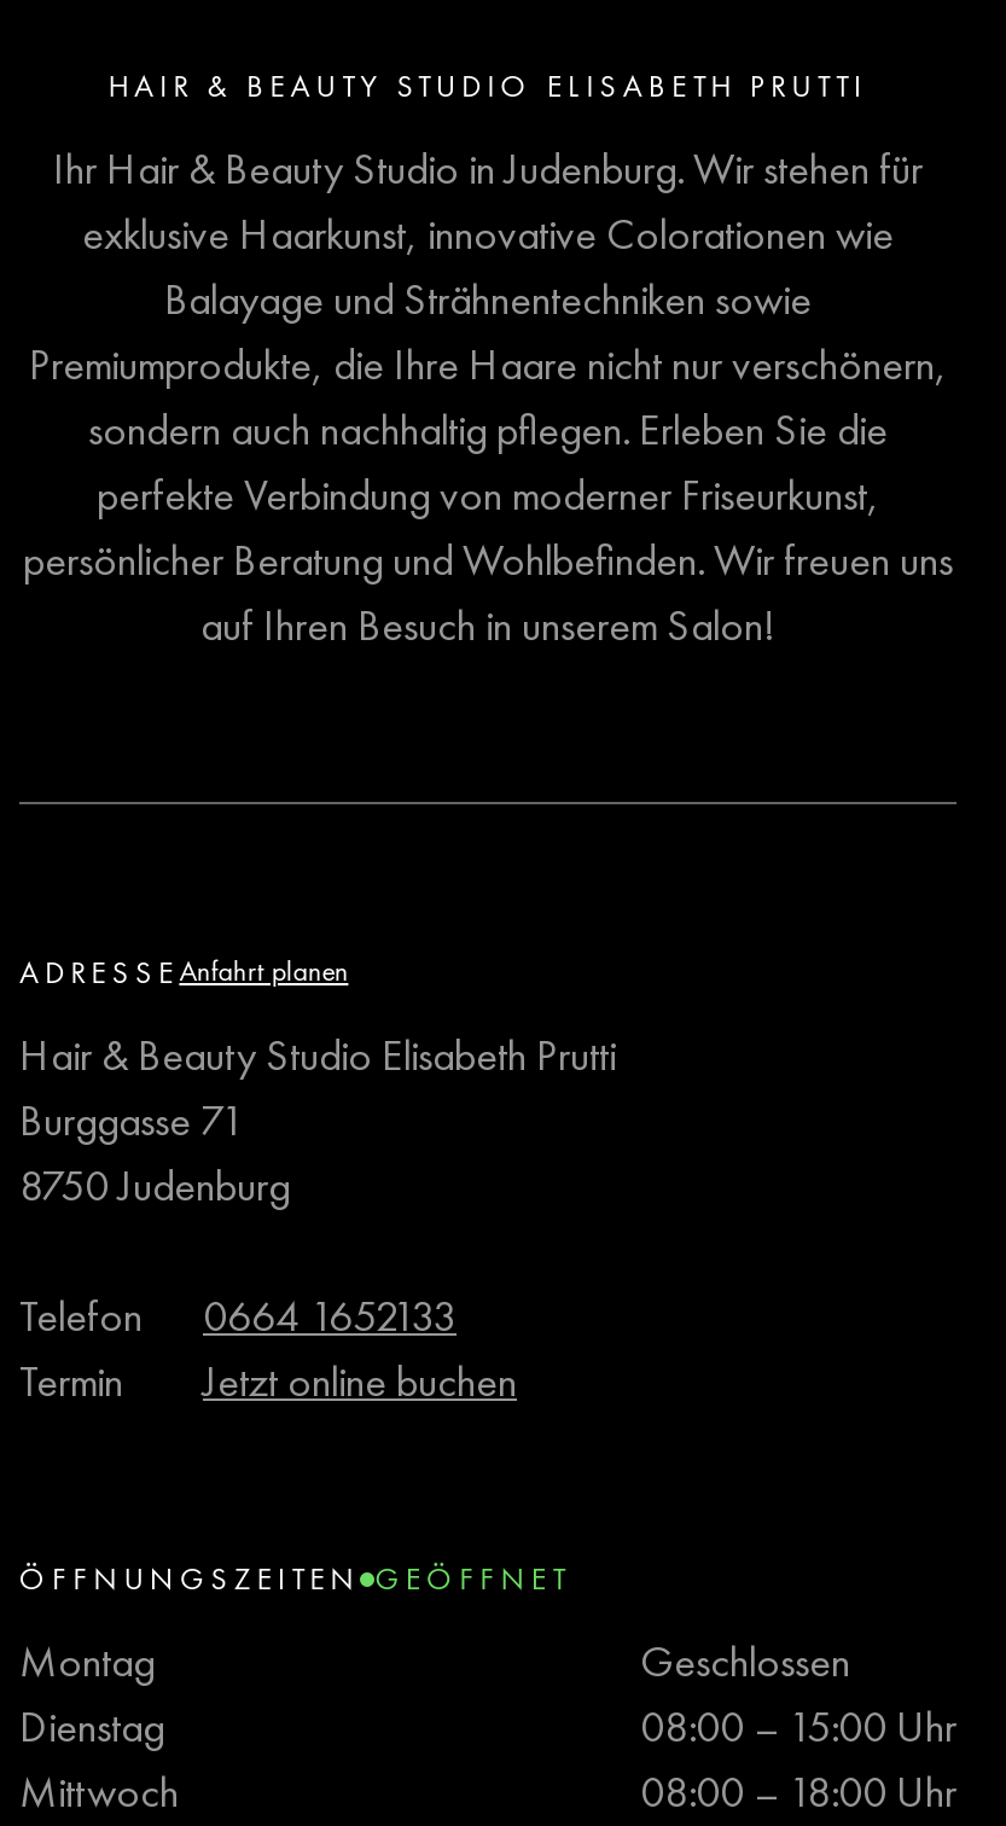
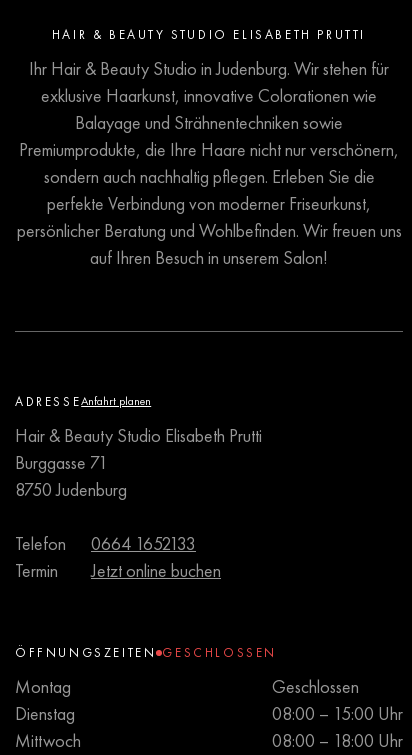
- ÖFFNUNGSZEITEN GEÖFFNET
+ ÖFFNUNGSZEITEN GESCHLOSSEN
